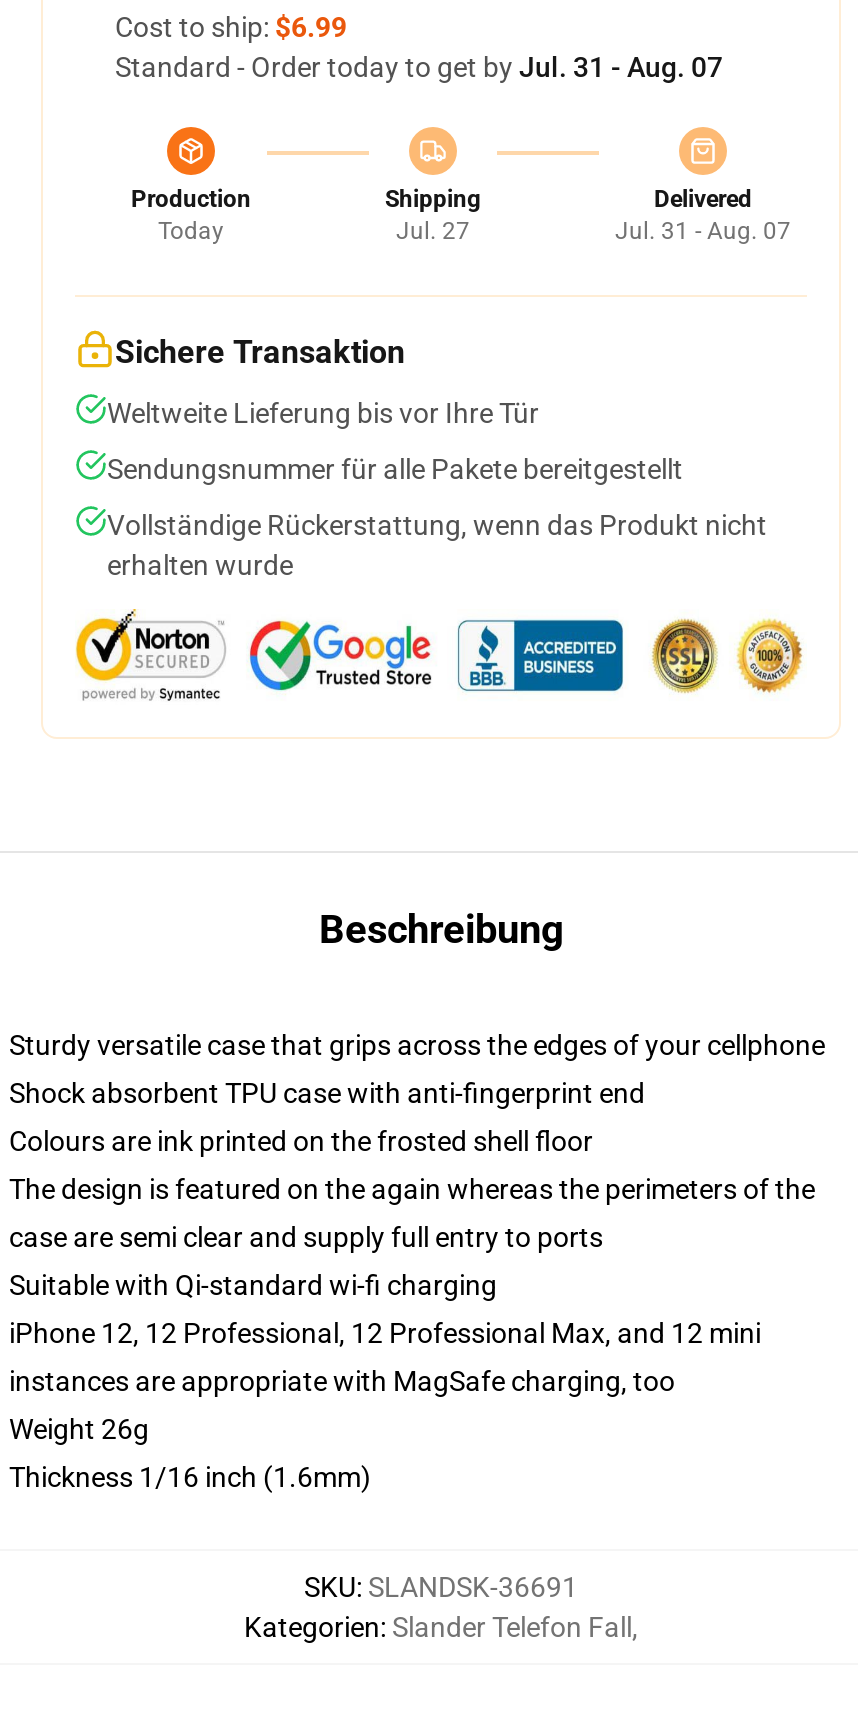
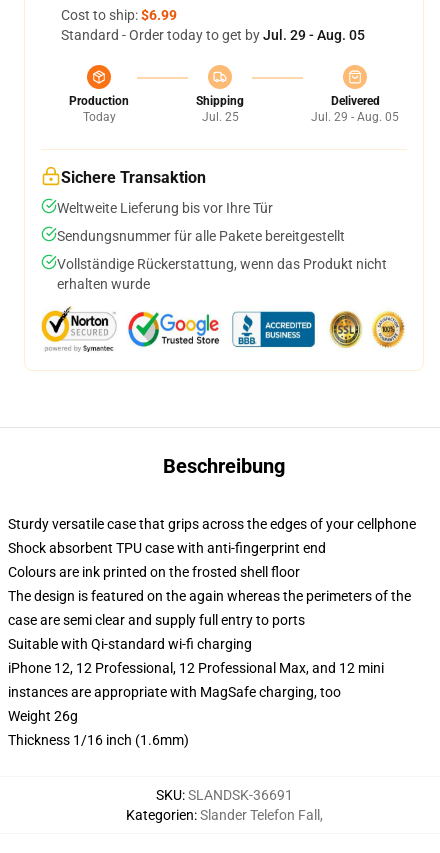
- Standard - Order today to get by Jul. 31 - Aug. 07
+ Standard - Order today to get by Jul. 29 - Aug. 05

- Jul. 27
+ Jul. 25

- Jul. 31 - Aug. 07
+ Jul. 29 - Aug. 05
